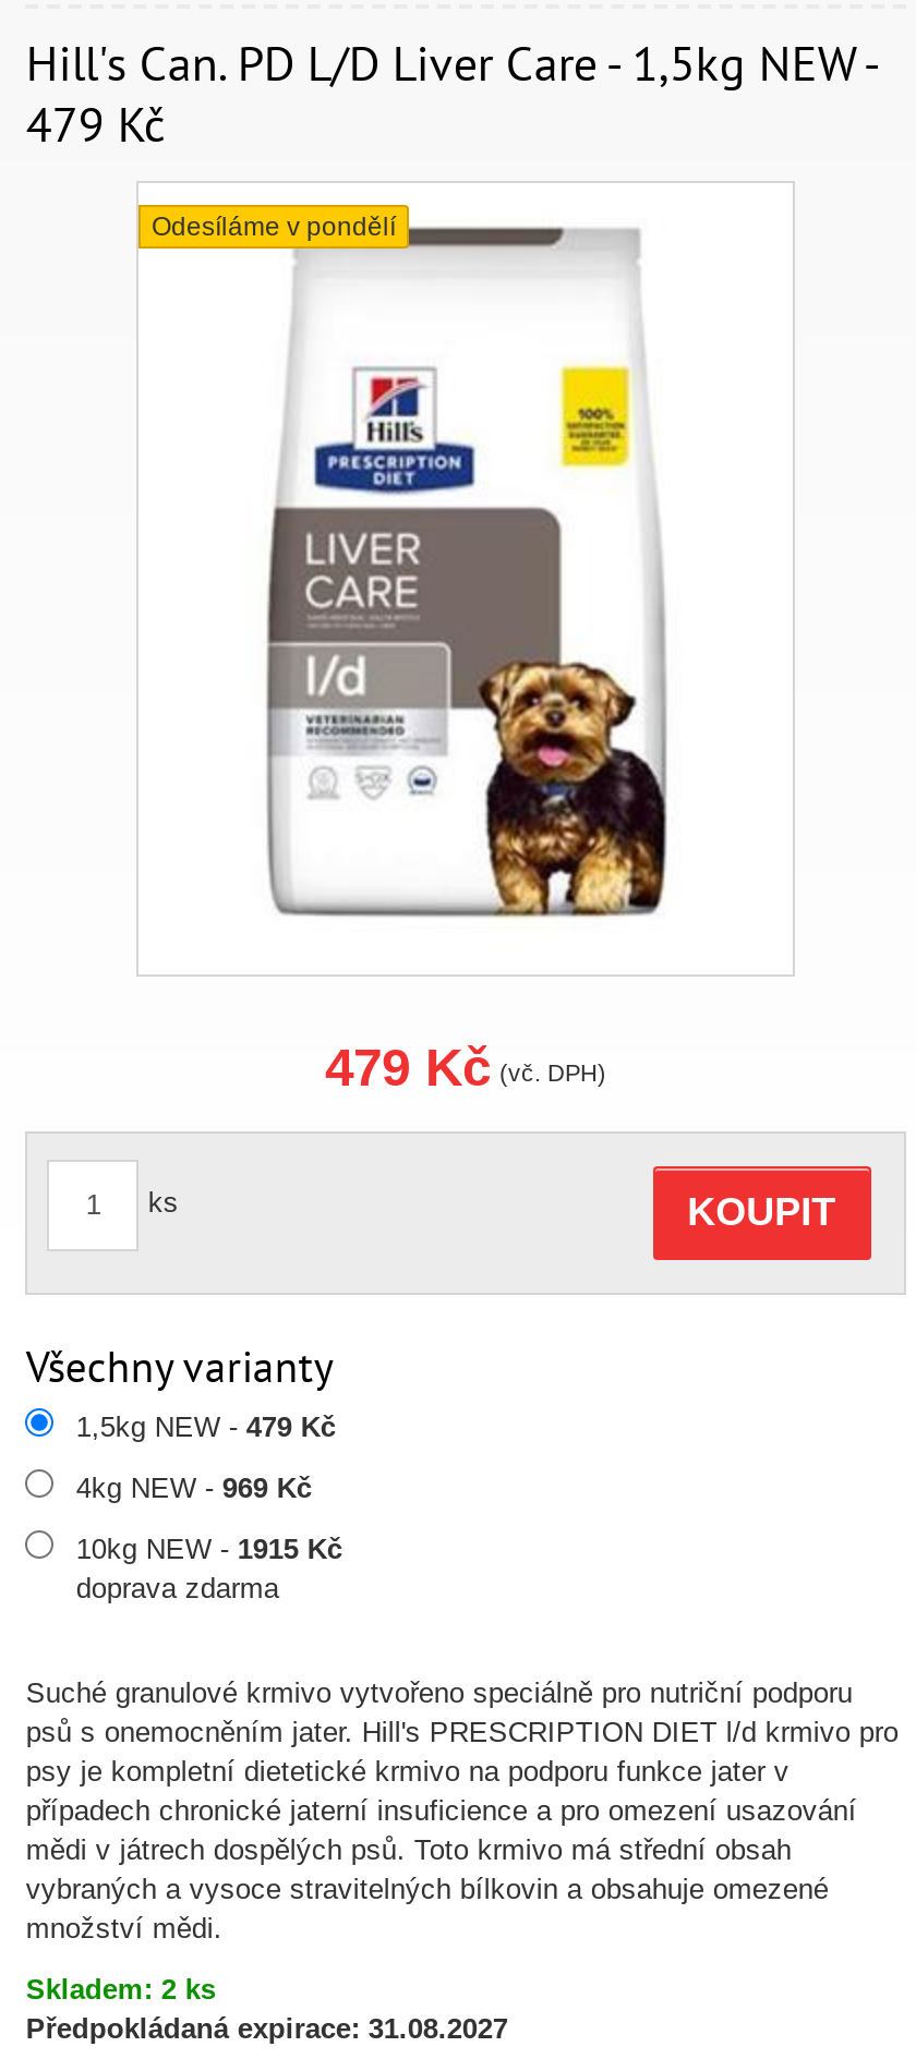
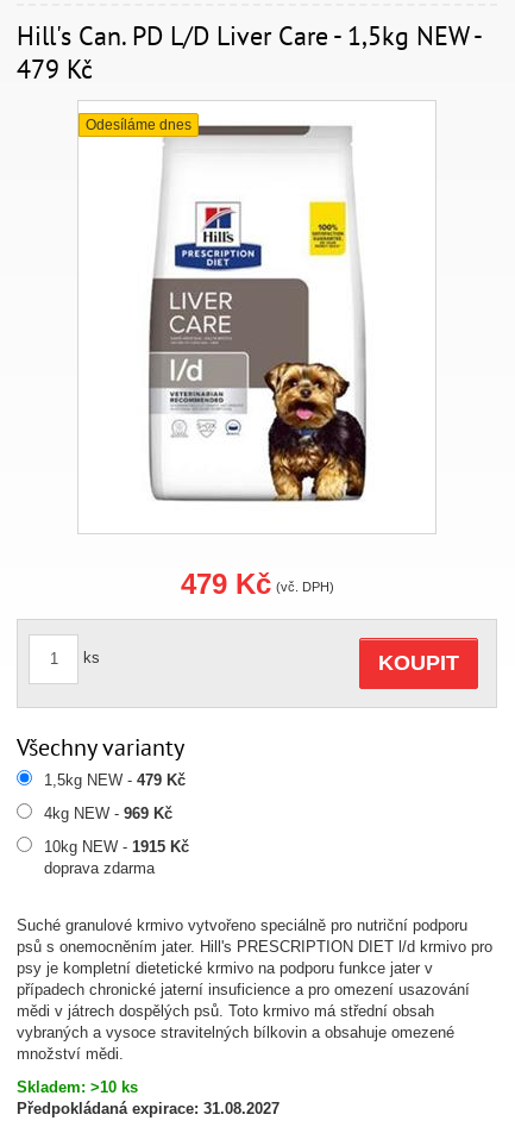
- Odesíláme v pondělí
+ Odesíláme dnes

- Skladem: 2 ks
+ Skladem: >10 ks
